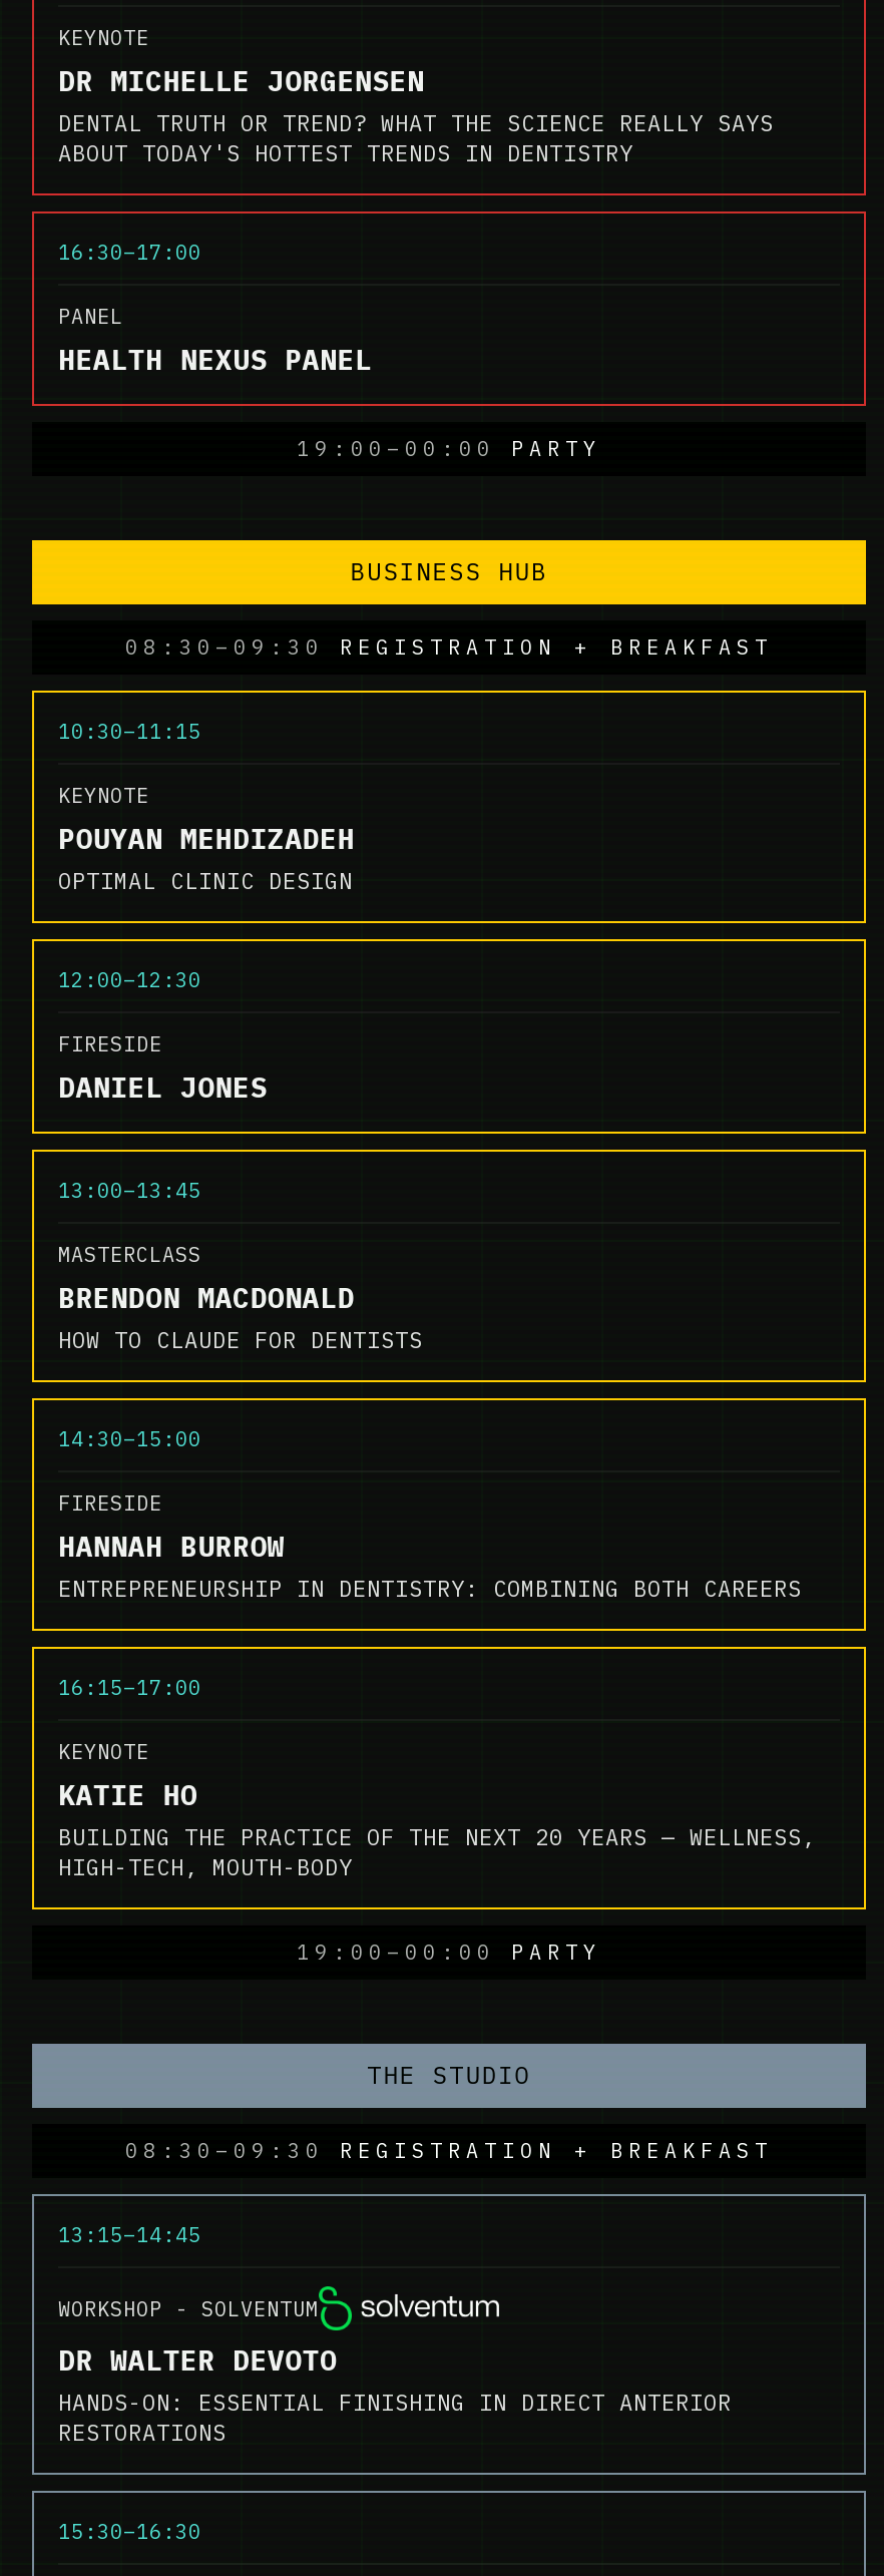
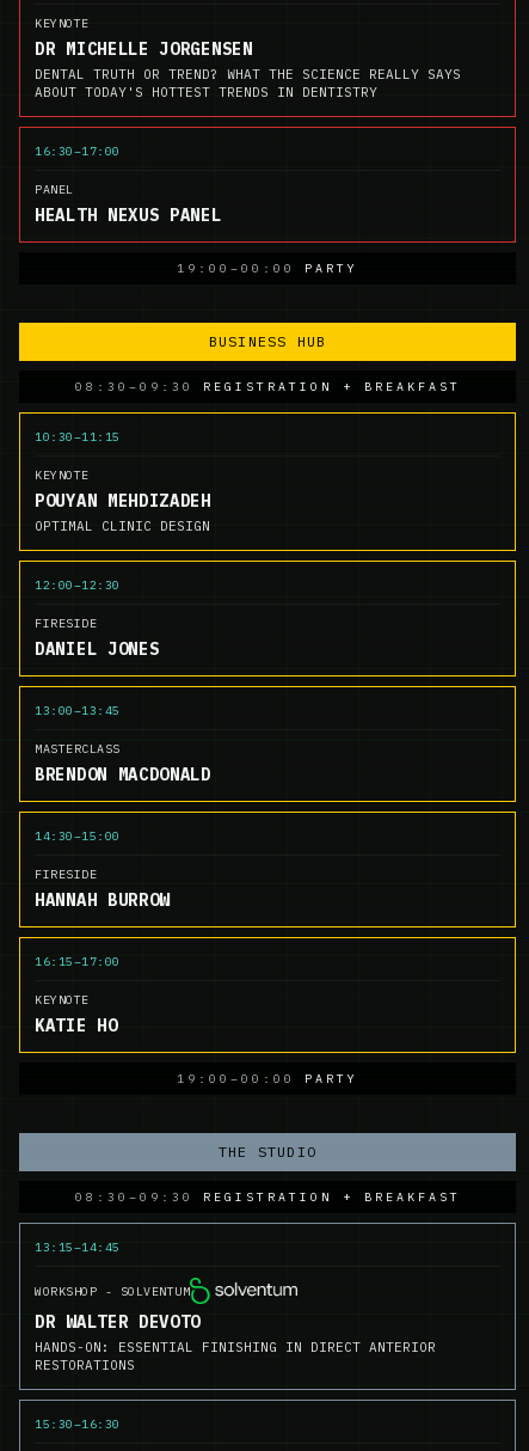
- HOW TO CLAUDE FOR DENTISTS

- ENTREPRENEURSHIP IN DENTISTRY: COMBINING BOTH CAREERS

- BUILDING THE PRACTICE OF THE NEXT 20 YEARS — WELLNESS,
- HIGH-TECH, MOUTH-BODY
